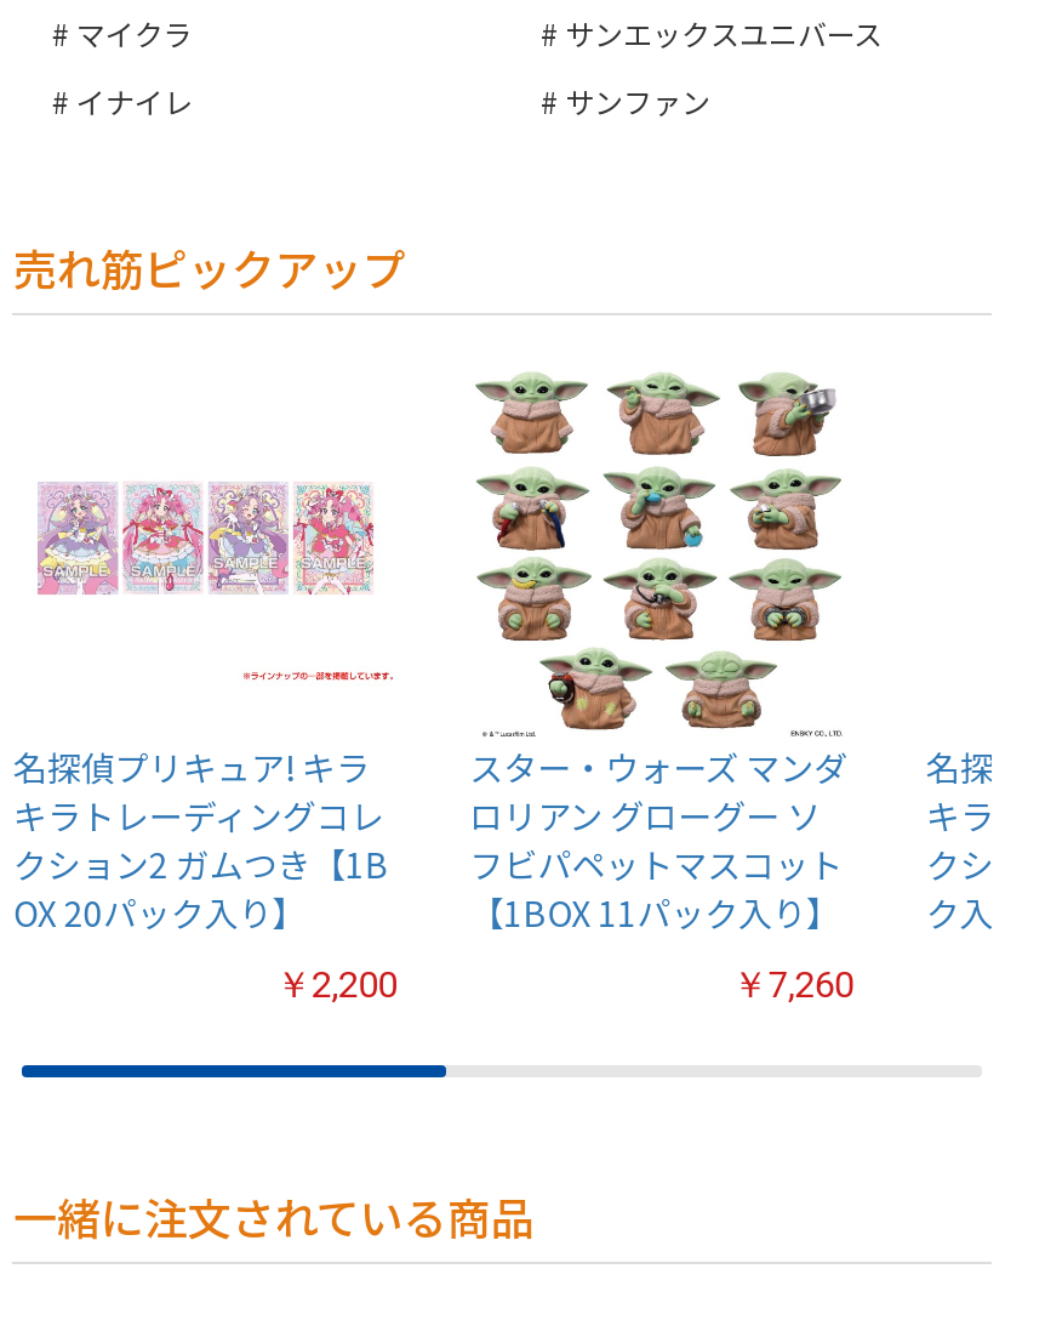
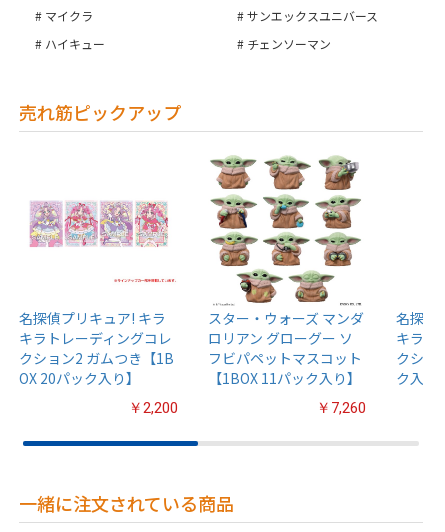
- イナイレ
- サンファン
+ ハイキュー
+ チェンソーマン
